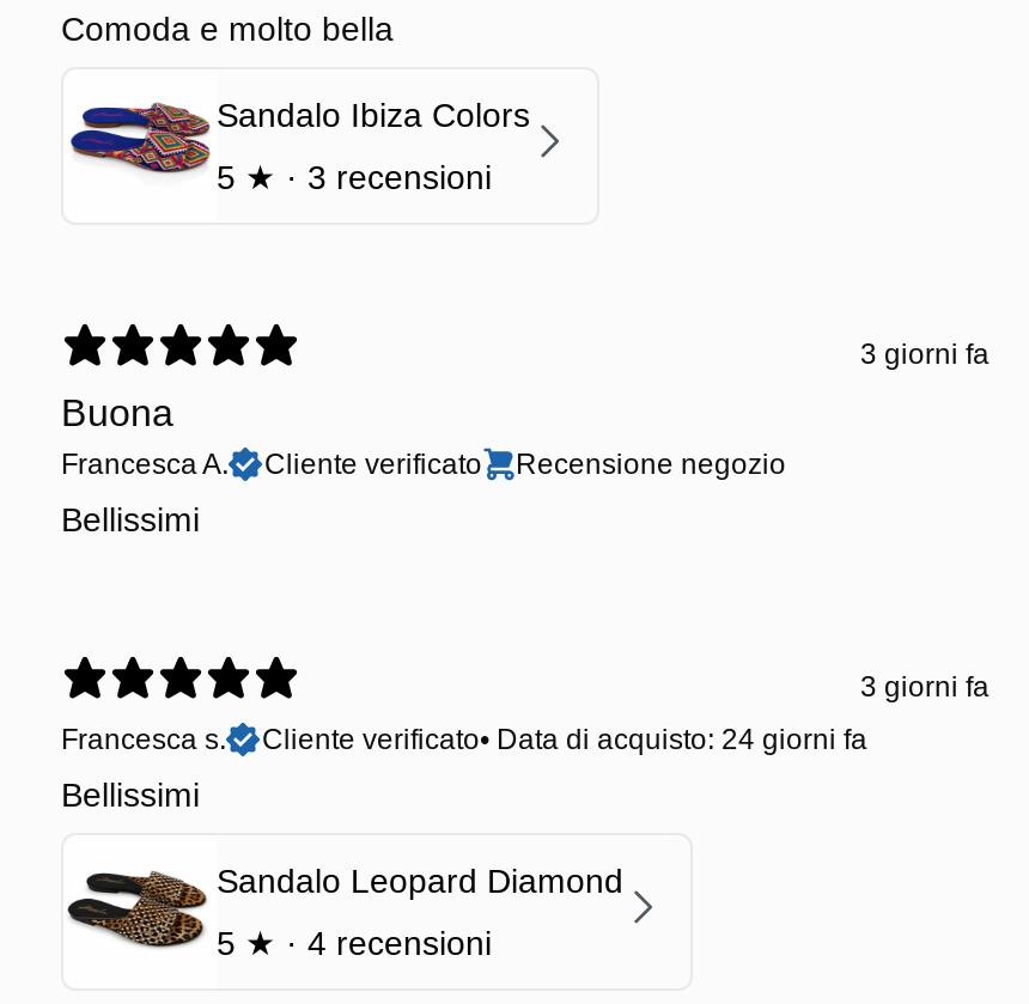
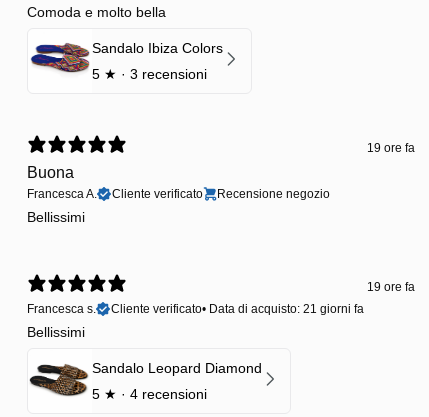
- 3 giorni fa
+ 19 ore fa

- 3 giorni fa
+ 19 ore fa

- Cliente verificato• Data di acquisto: 24 giorni fa
+ Cliente verificato• Data di acquisto: 21 giorni fa
